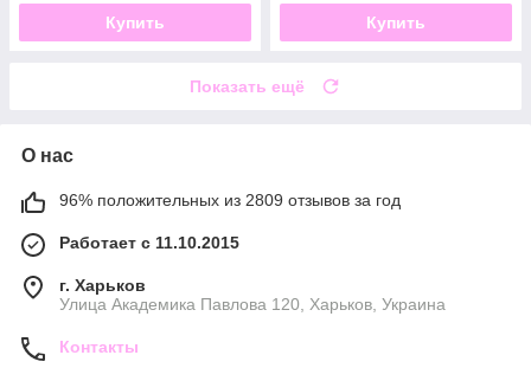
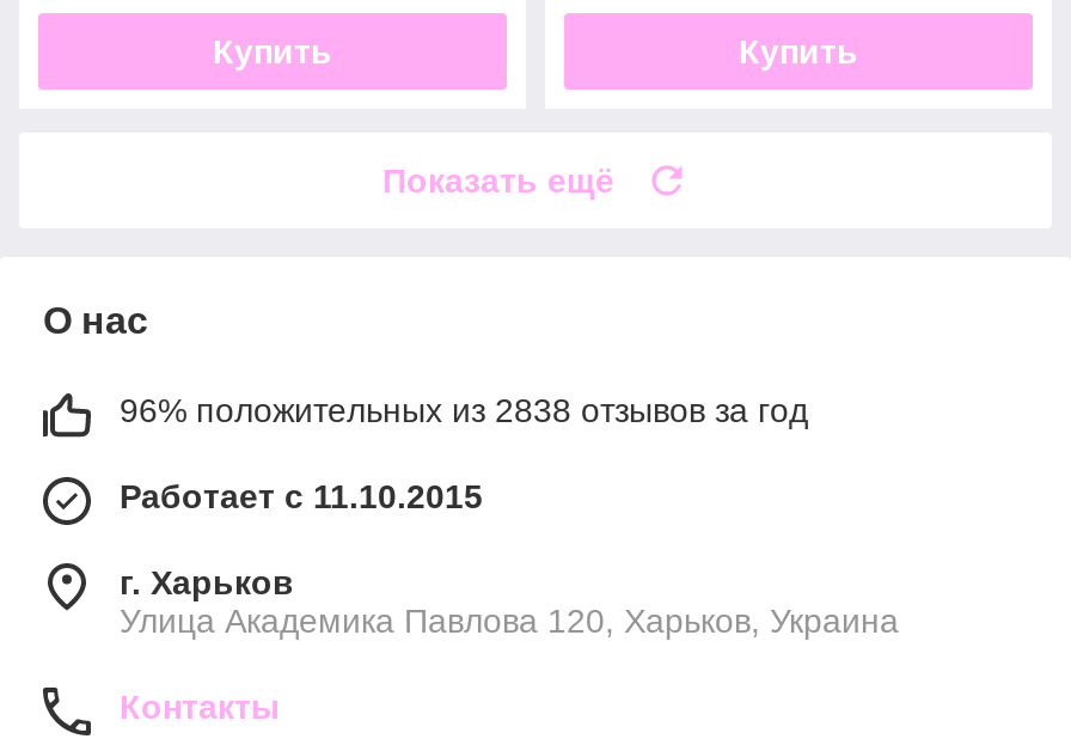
- 96% положительных из 2809 отзывов за год
+ 96% положительных из 2838 отзывов за год
